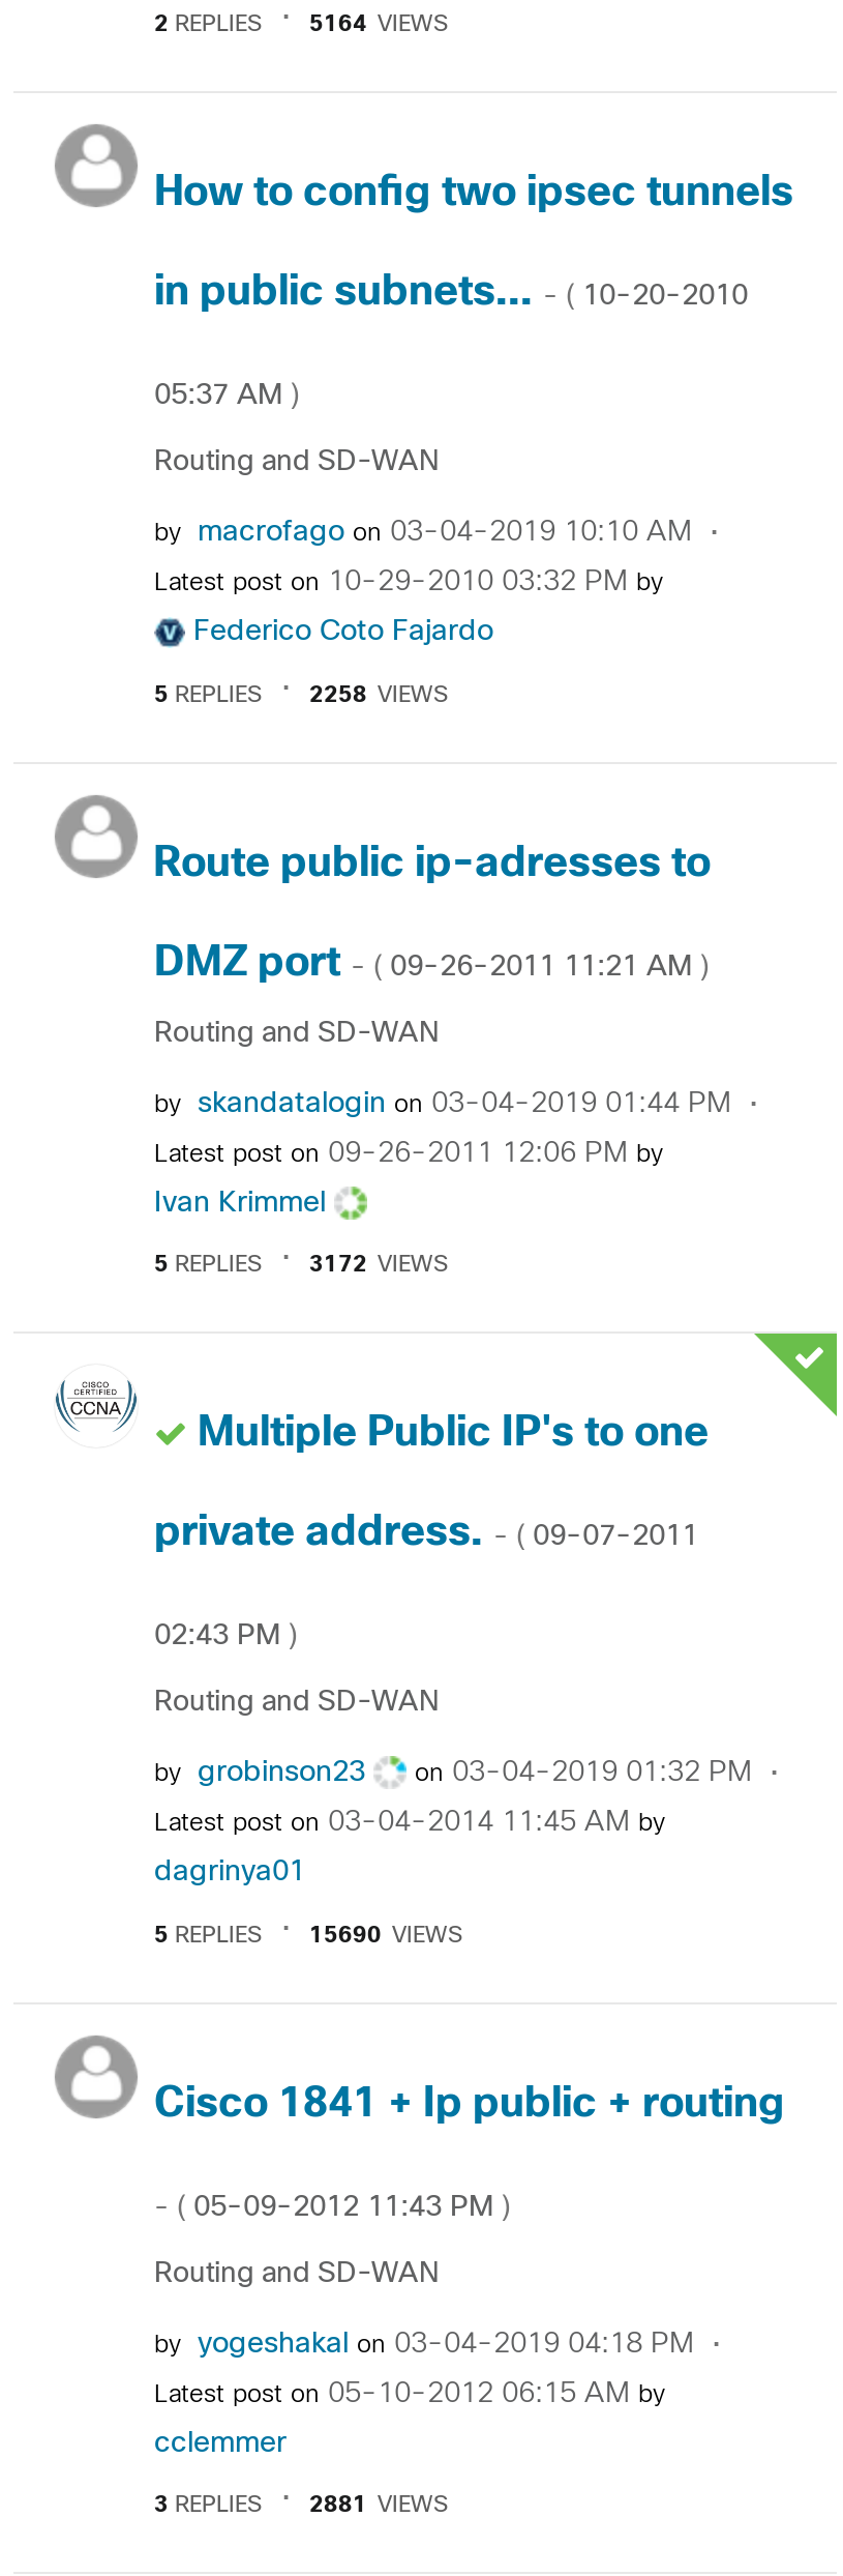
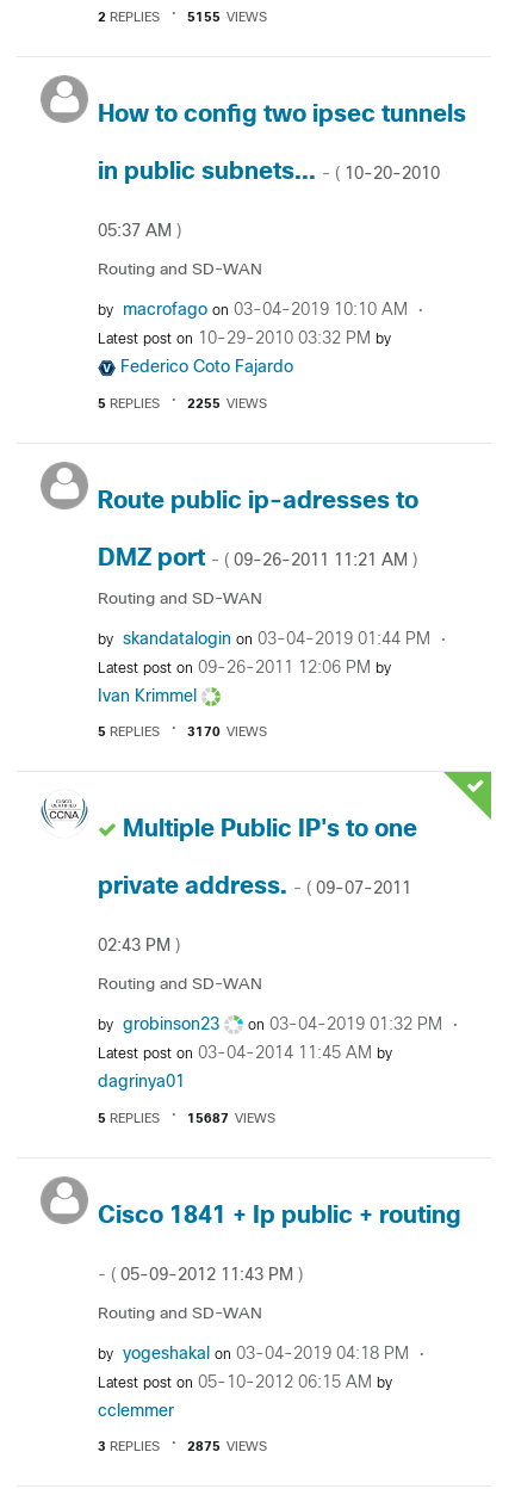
- 5164 VIEWS
+ 5155 VIEWS

- 2258 VIEWS
+ 2255 VIEWS

- 3172 VIEWS
+ 3170 VIEWS

- 15690 VIEWS
+ 15687 VIEWS

- 2881 VIEWS
+ 2875 VIEWS
